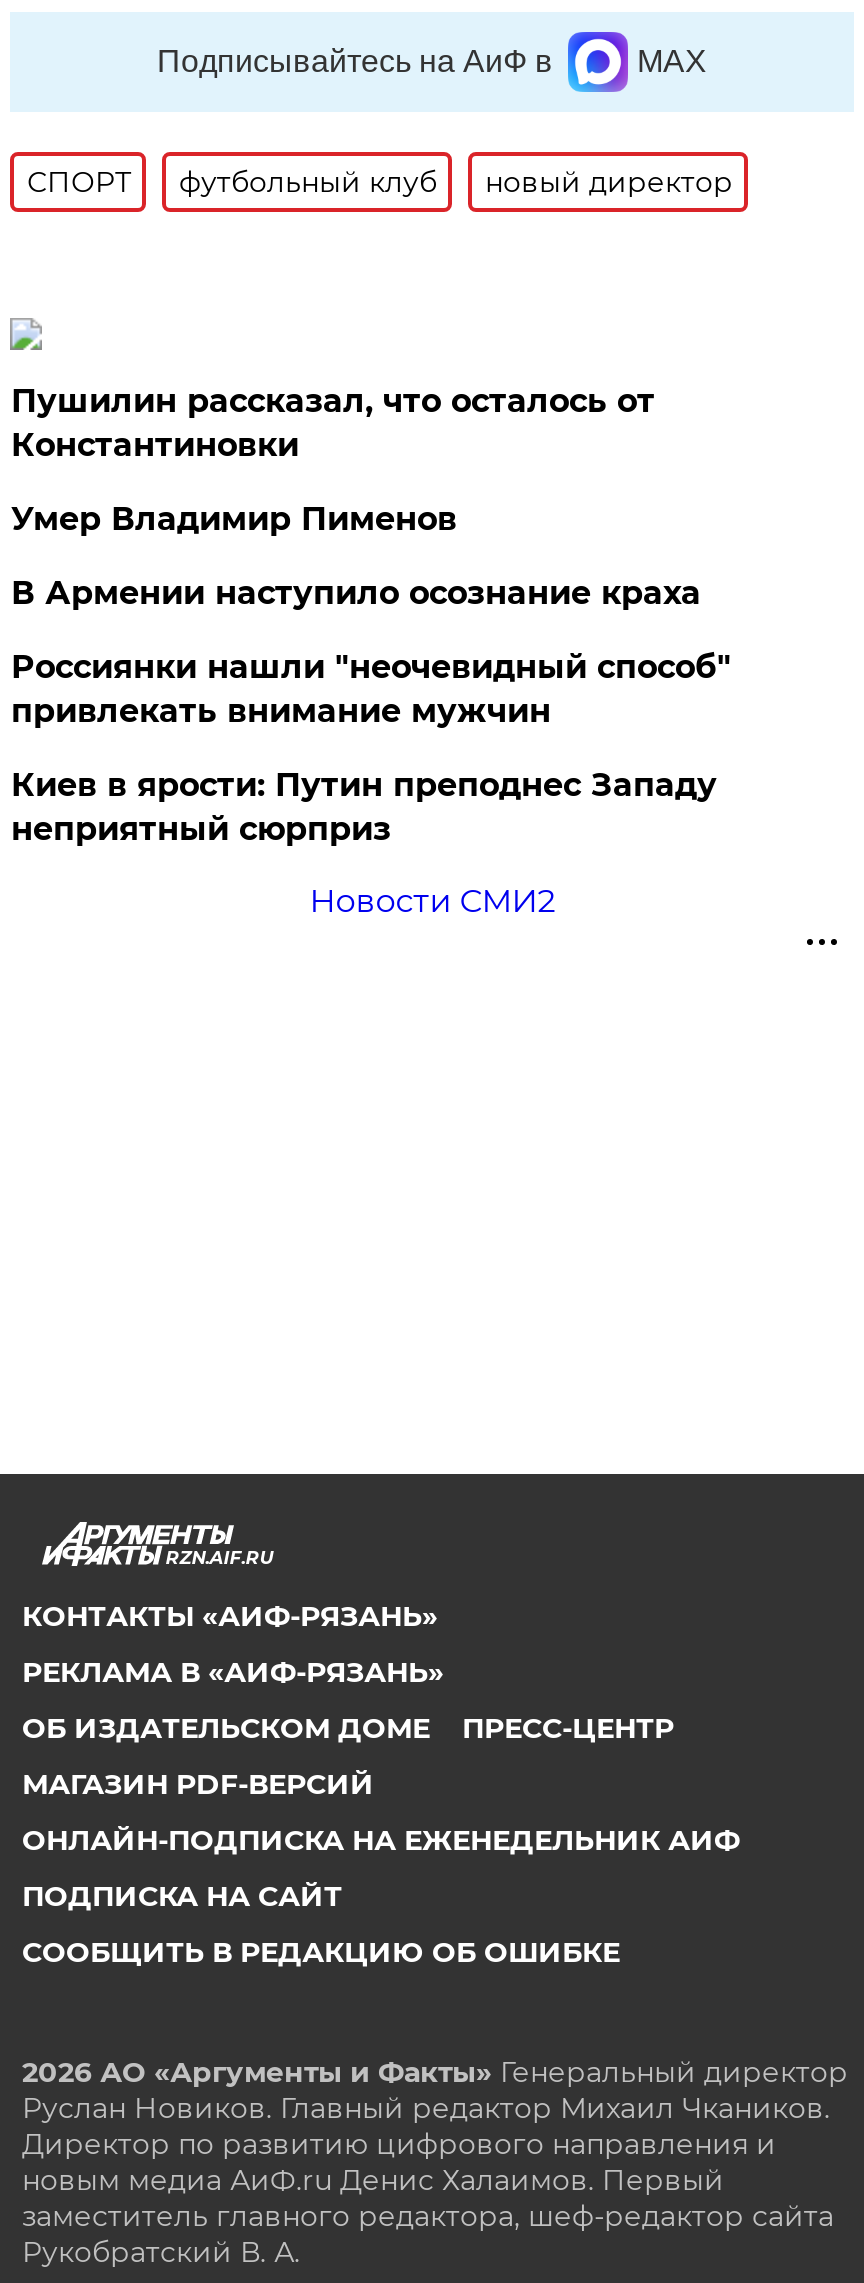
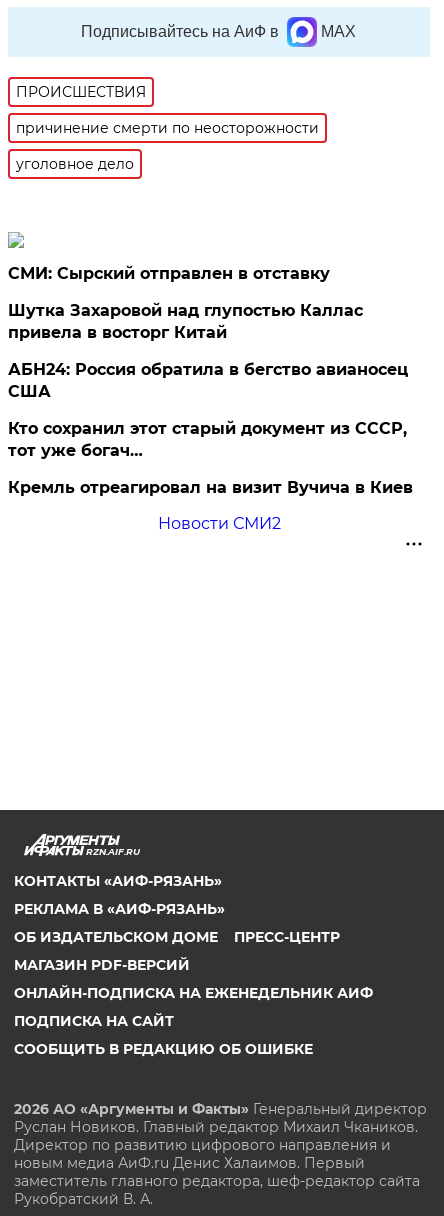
- СПОРТ
- футбольный клуб
- новый директор
+ ПРОИСШЕСТВИЯ
+ причинение смерти по неосторожности
+ уголовное дело

- Пушилин рассказал, что осталось от
- Константиновки
- Умер Владимир Пименов
- В Армении наступило осознание краха
- Россиянки нашли "неочевидный способ"
- привлекать внимание мужчин
- Киев в ярости: Путин преподнес Западу
- неприятный сюрприз
+ СМИ: Сырский отправлен в отставку
+ Шутка Захаровой над глупостью Каллас
+ привела в восторг Китай
+ АБН24: Россия обратила в бегство авианосец
+ США
+ Кто сохранил этот старый документ из СССР,
+ тот уже богач…
+ Кремль отреагировал на визит Вучича в Киев
